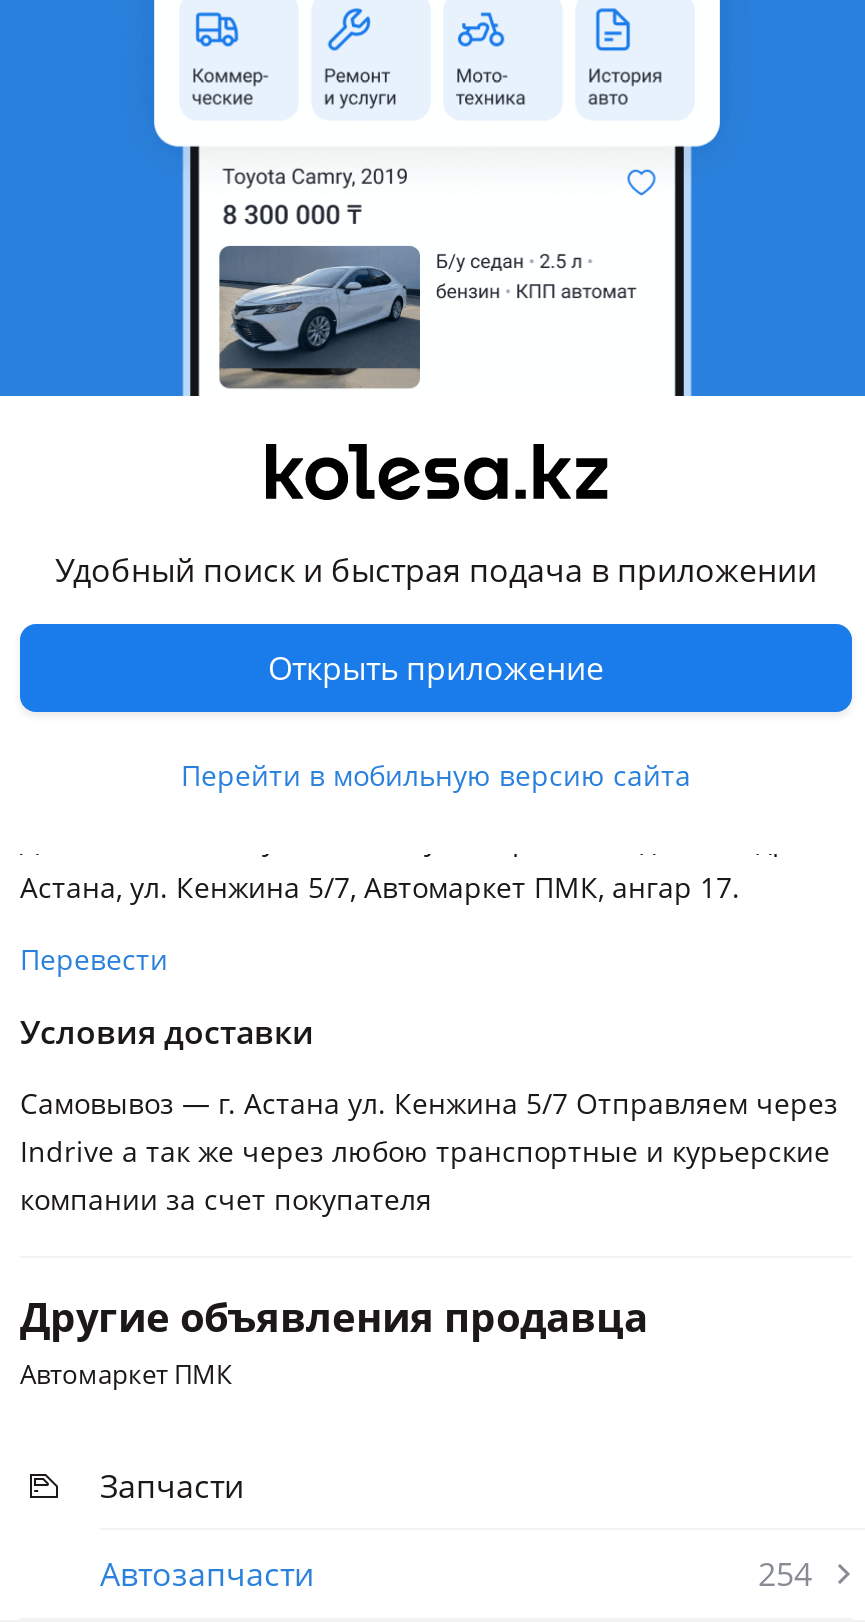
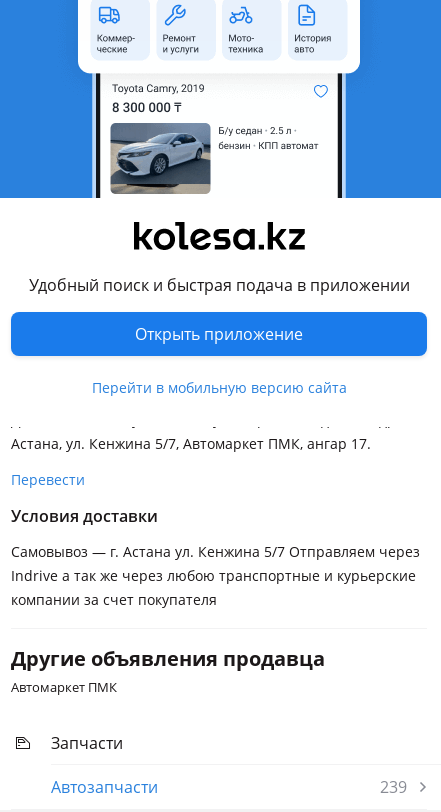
- 254
+ 239
